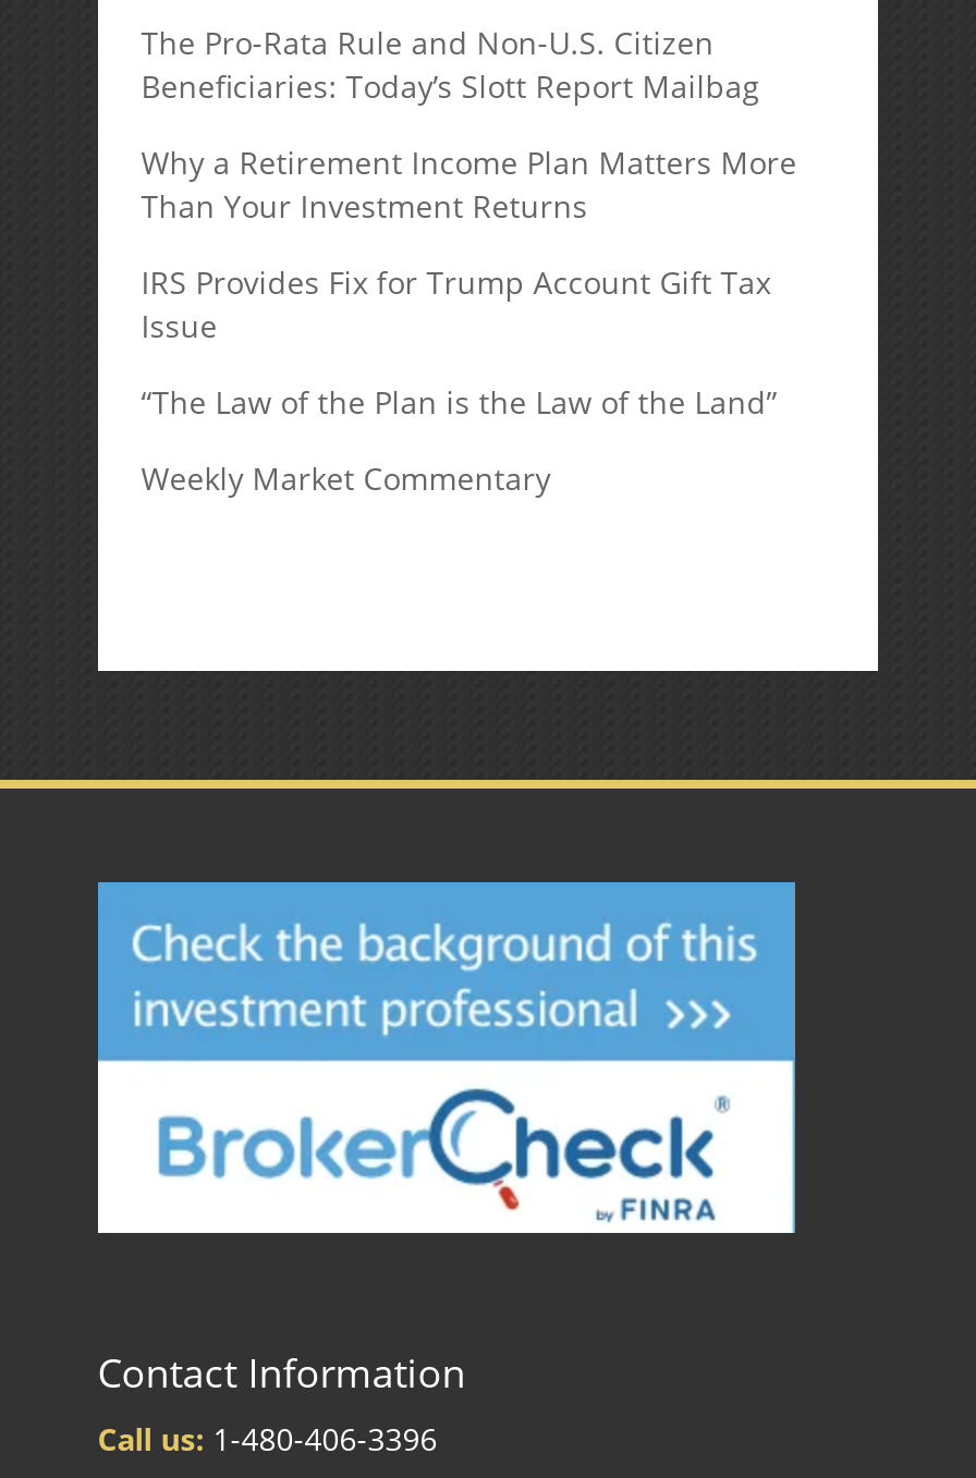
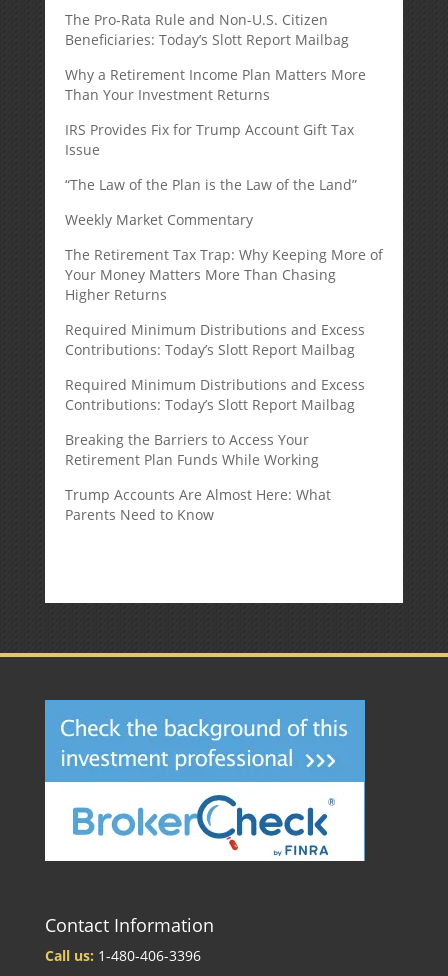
+ The Retirement Tax Trap: Why Keeping More of
+ Your Money Matters More Than Chasing
+ Higher Returns
+ Required Minimum Distributions and Excess
+ Contributions: Today’s Slott Report Mailbag
+ Required Minimum Distributions and Excess
+ Contributions: Today’s Slott Report Mailbag
+ Breaking the Barriers to Access Your
+ Retirement Plan Funds While Working
+ Trump Accounts Are Almost Here: What
+ Parents Need to Know
